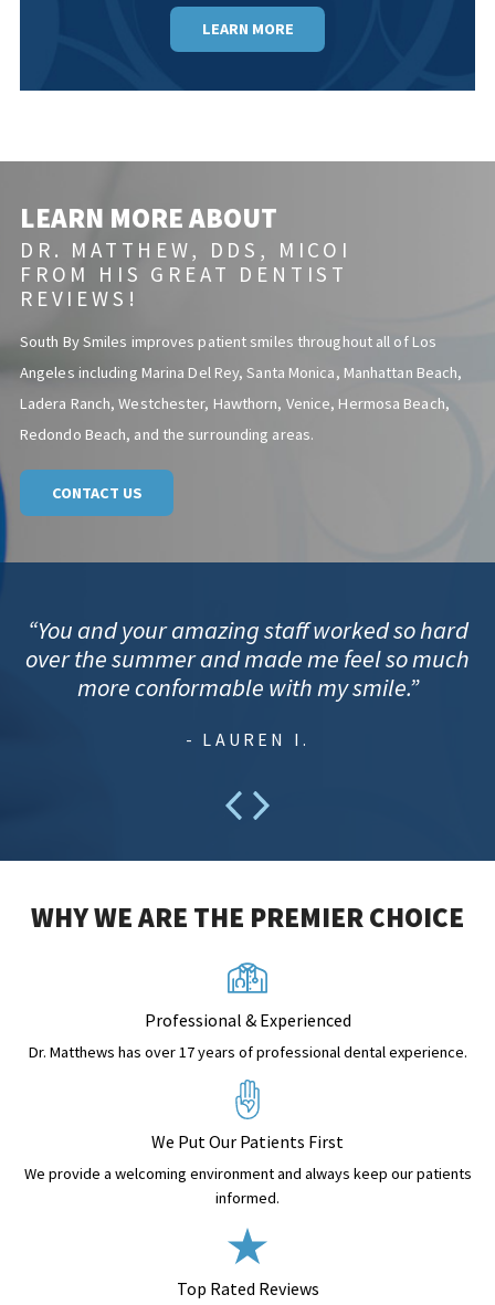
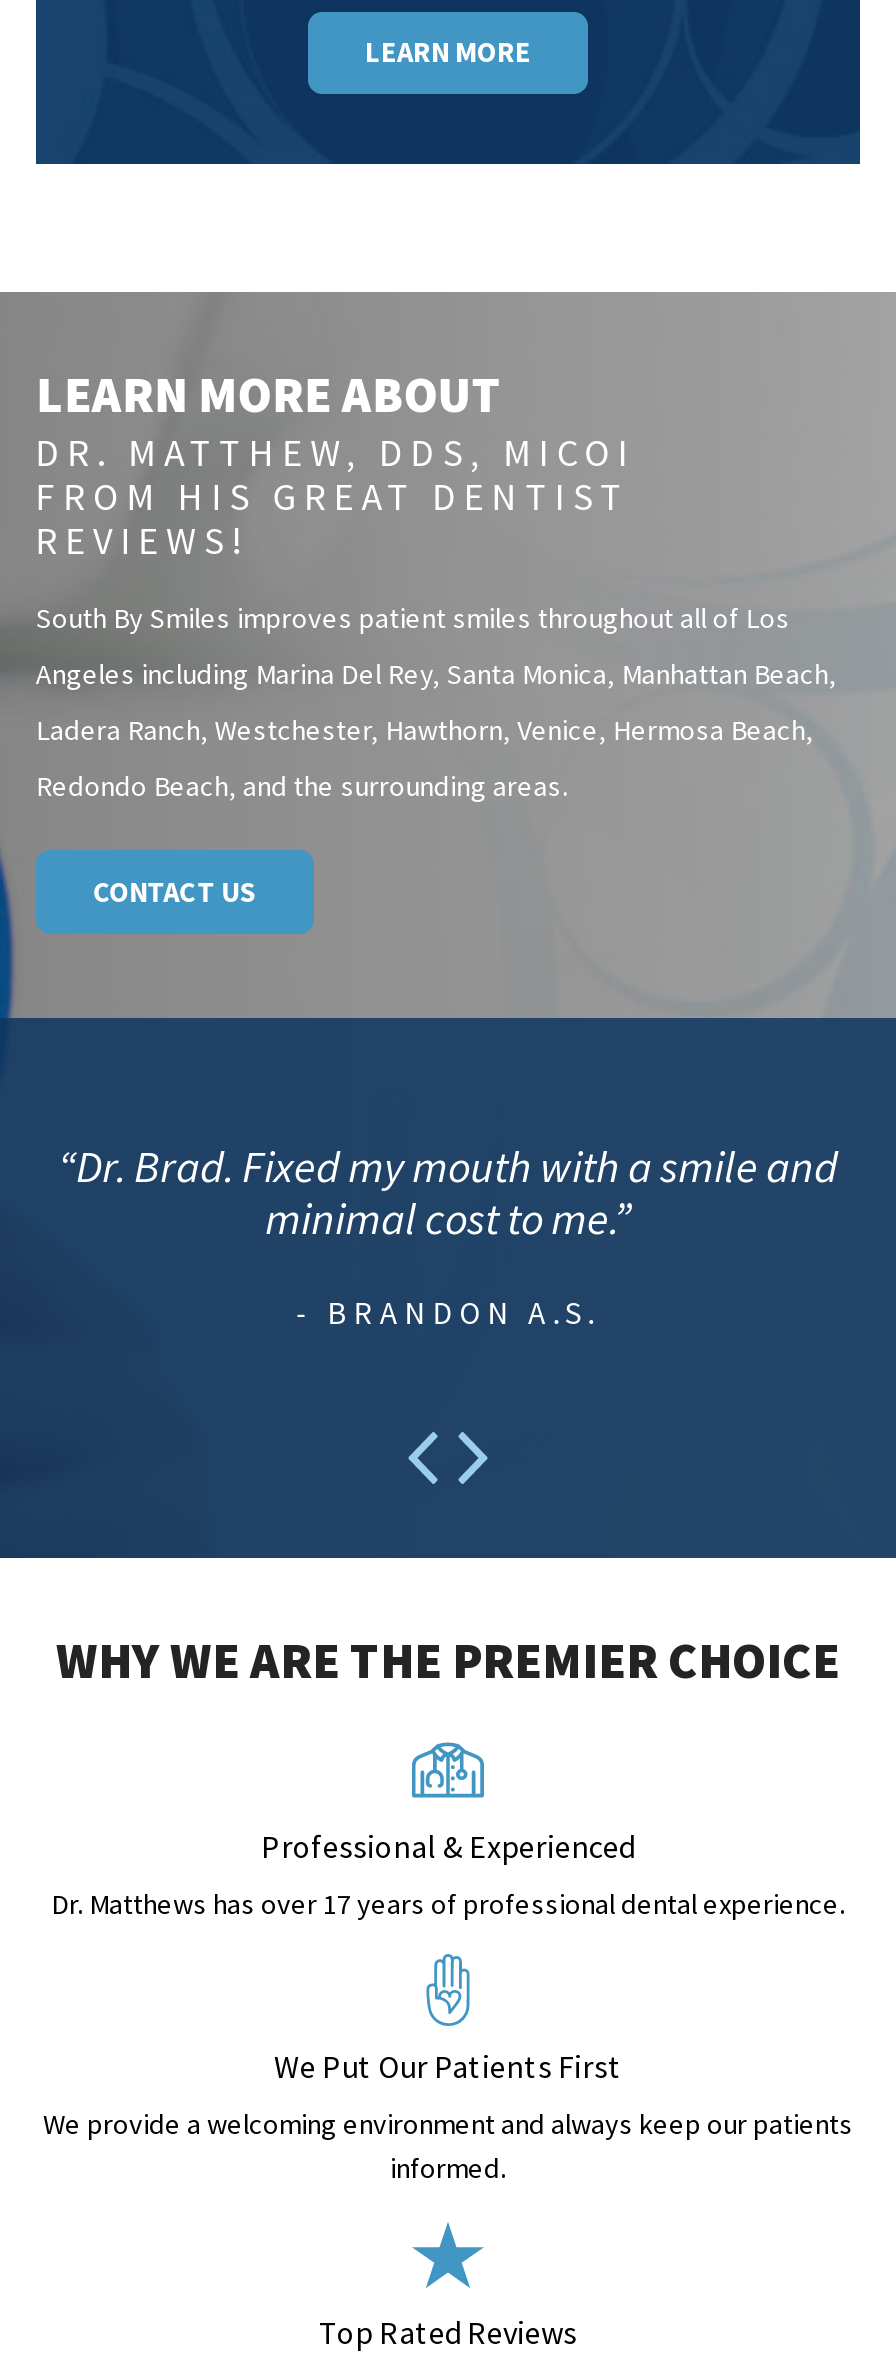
- “You and your amazing staff worked so hard
- over the summer and made me feel so much
- more conformable with my smile.”
+ “Dr. Brad. Fixed my mouth with a smile and
+ minimal cost to me.”

- LAUREN I.
+ BRANDON A.S.
